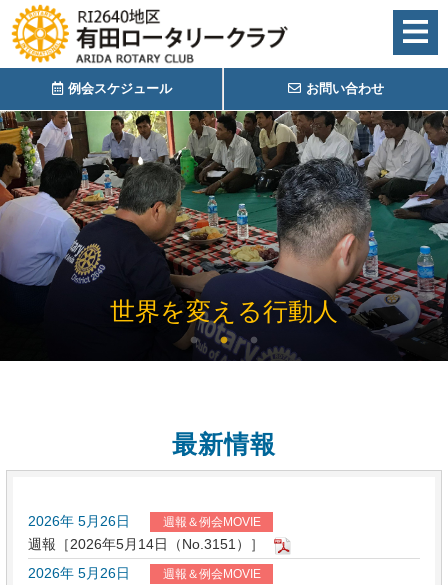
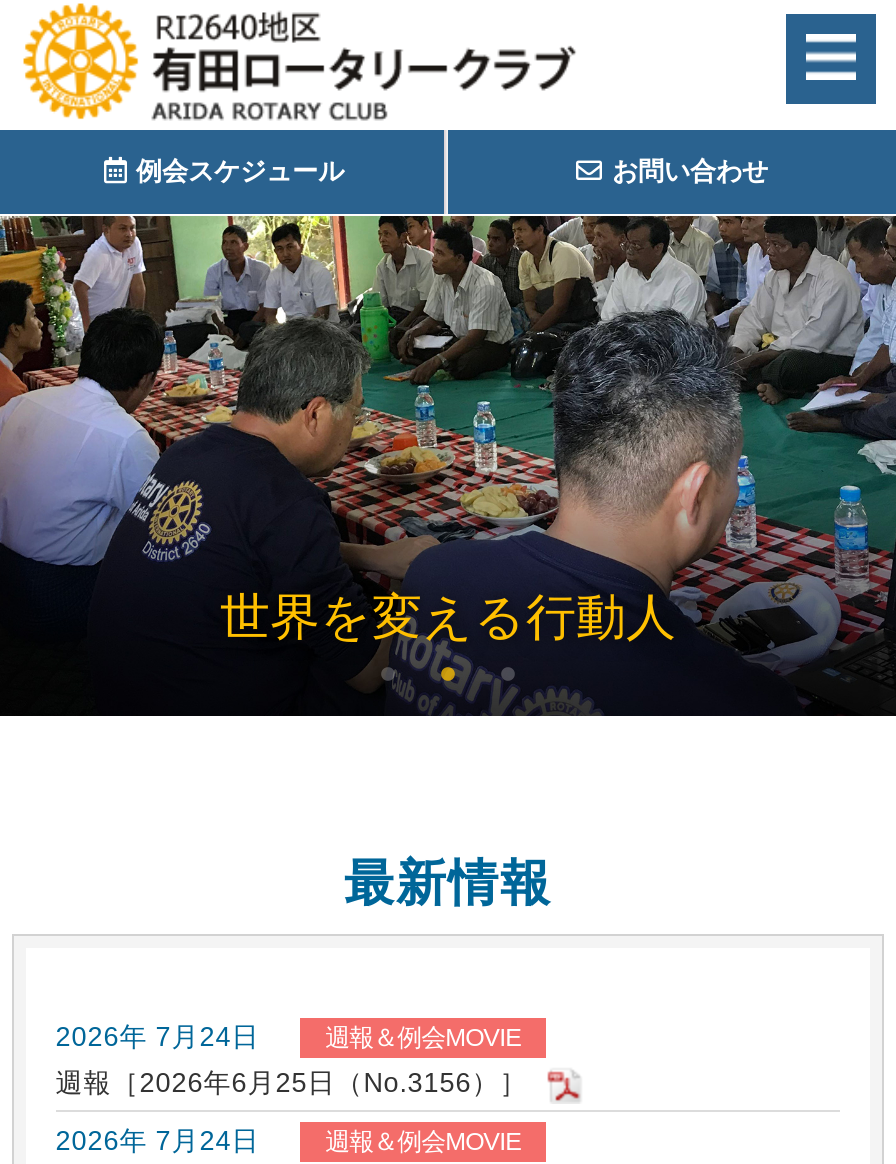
- 2026年 5月26日
+ 2026年 7月24日

- 週報［2026年5月14日（No.3151）］
+ 週報［2026年6月25日（No.3156）］

- 2026年 5月26日
+ 2026年 7月24日
